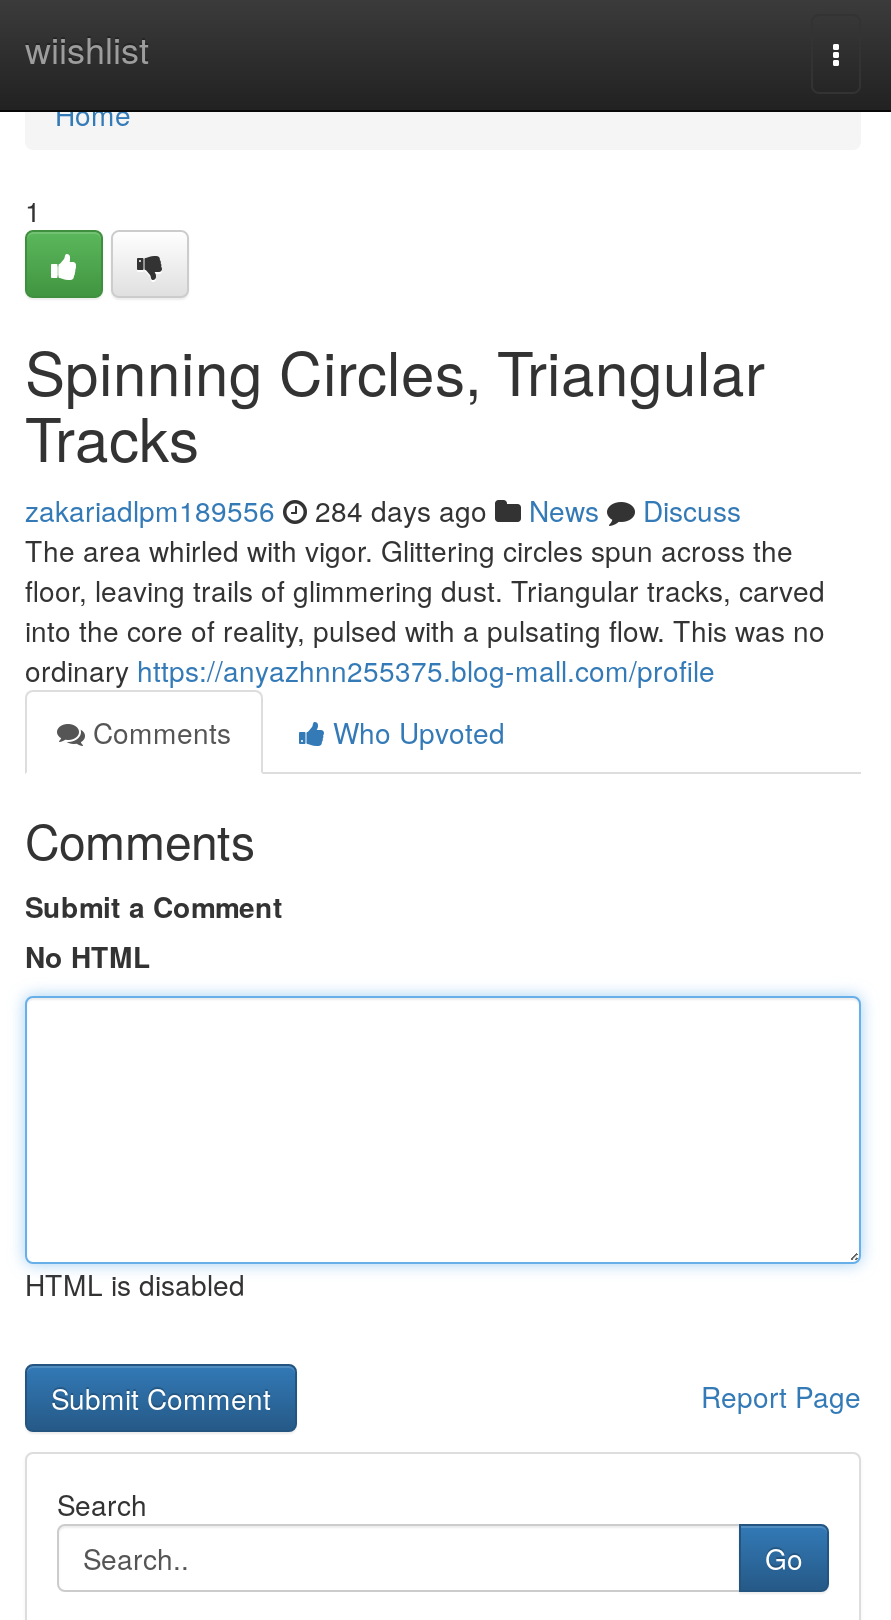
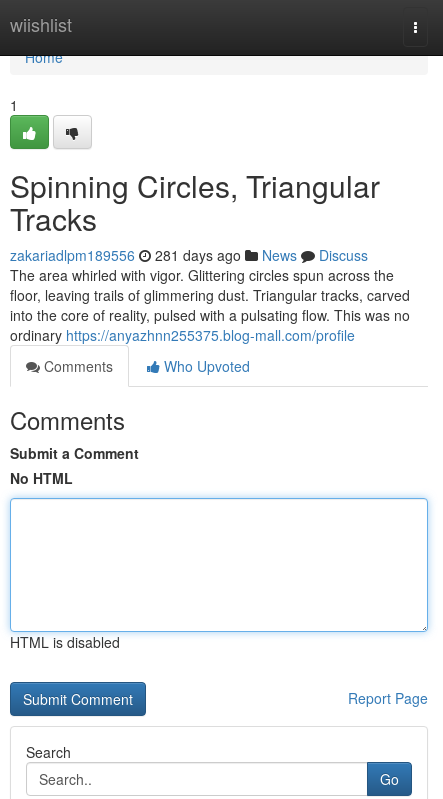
- zakariadlpm189556 284 days ago News Discuss
+ zakariadlpm189556 281 days ago News Discuss
